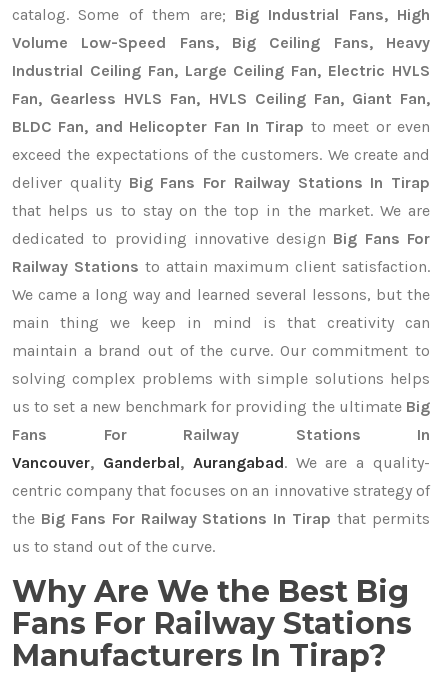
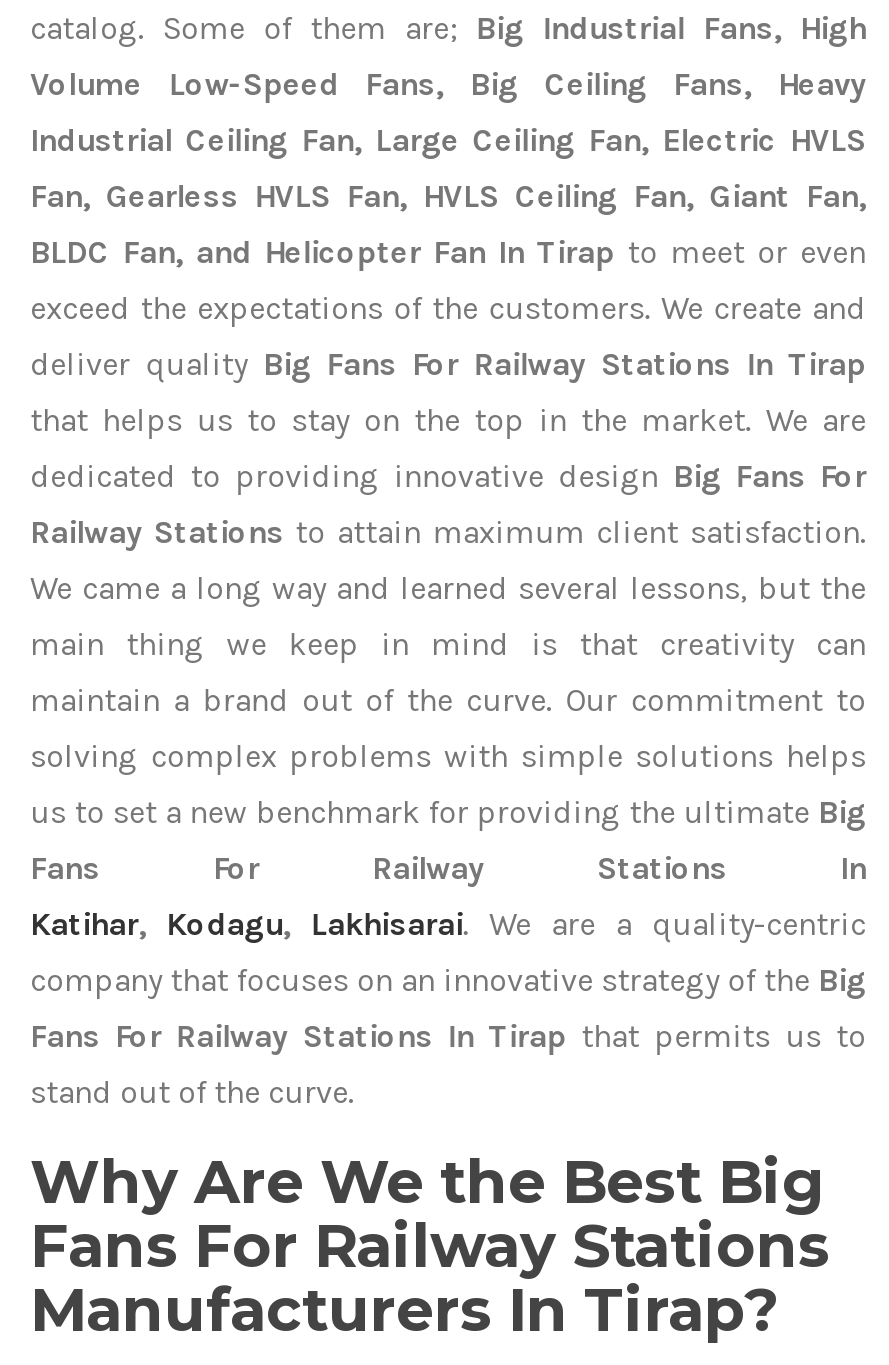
- Vancouver, Ganderbal, Aurangabad. We are a quality-
+ Katihar, Kodagu, Lakhisarai. We are a quality-centric

- centric company that focuses on an innovative strategy of
+ company that focuses on an innovative strategy of the Big

- the Big Fans For Railway Stations In Tirap that permits
+ Fans For Railway Stations In Tirap that permits us to

- us to stand out of the curve.
+ stand out of the curve.
